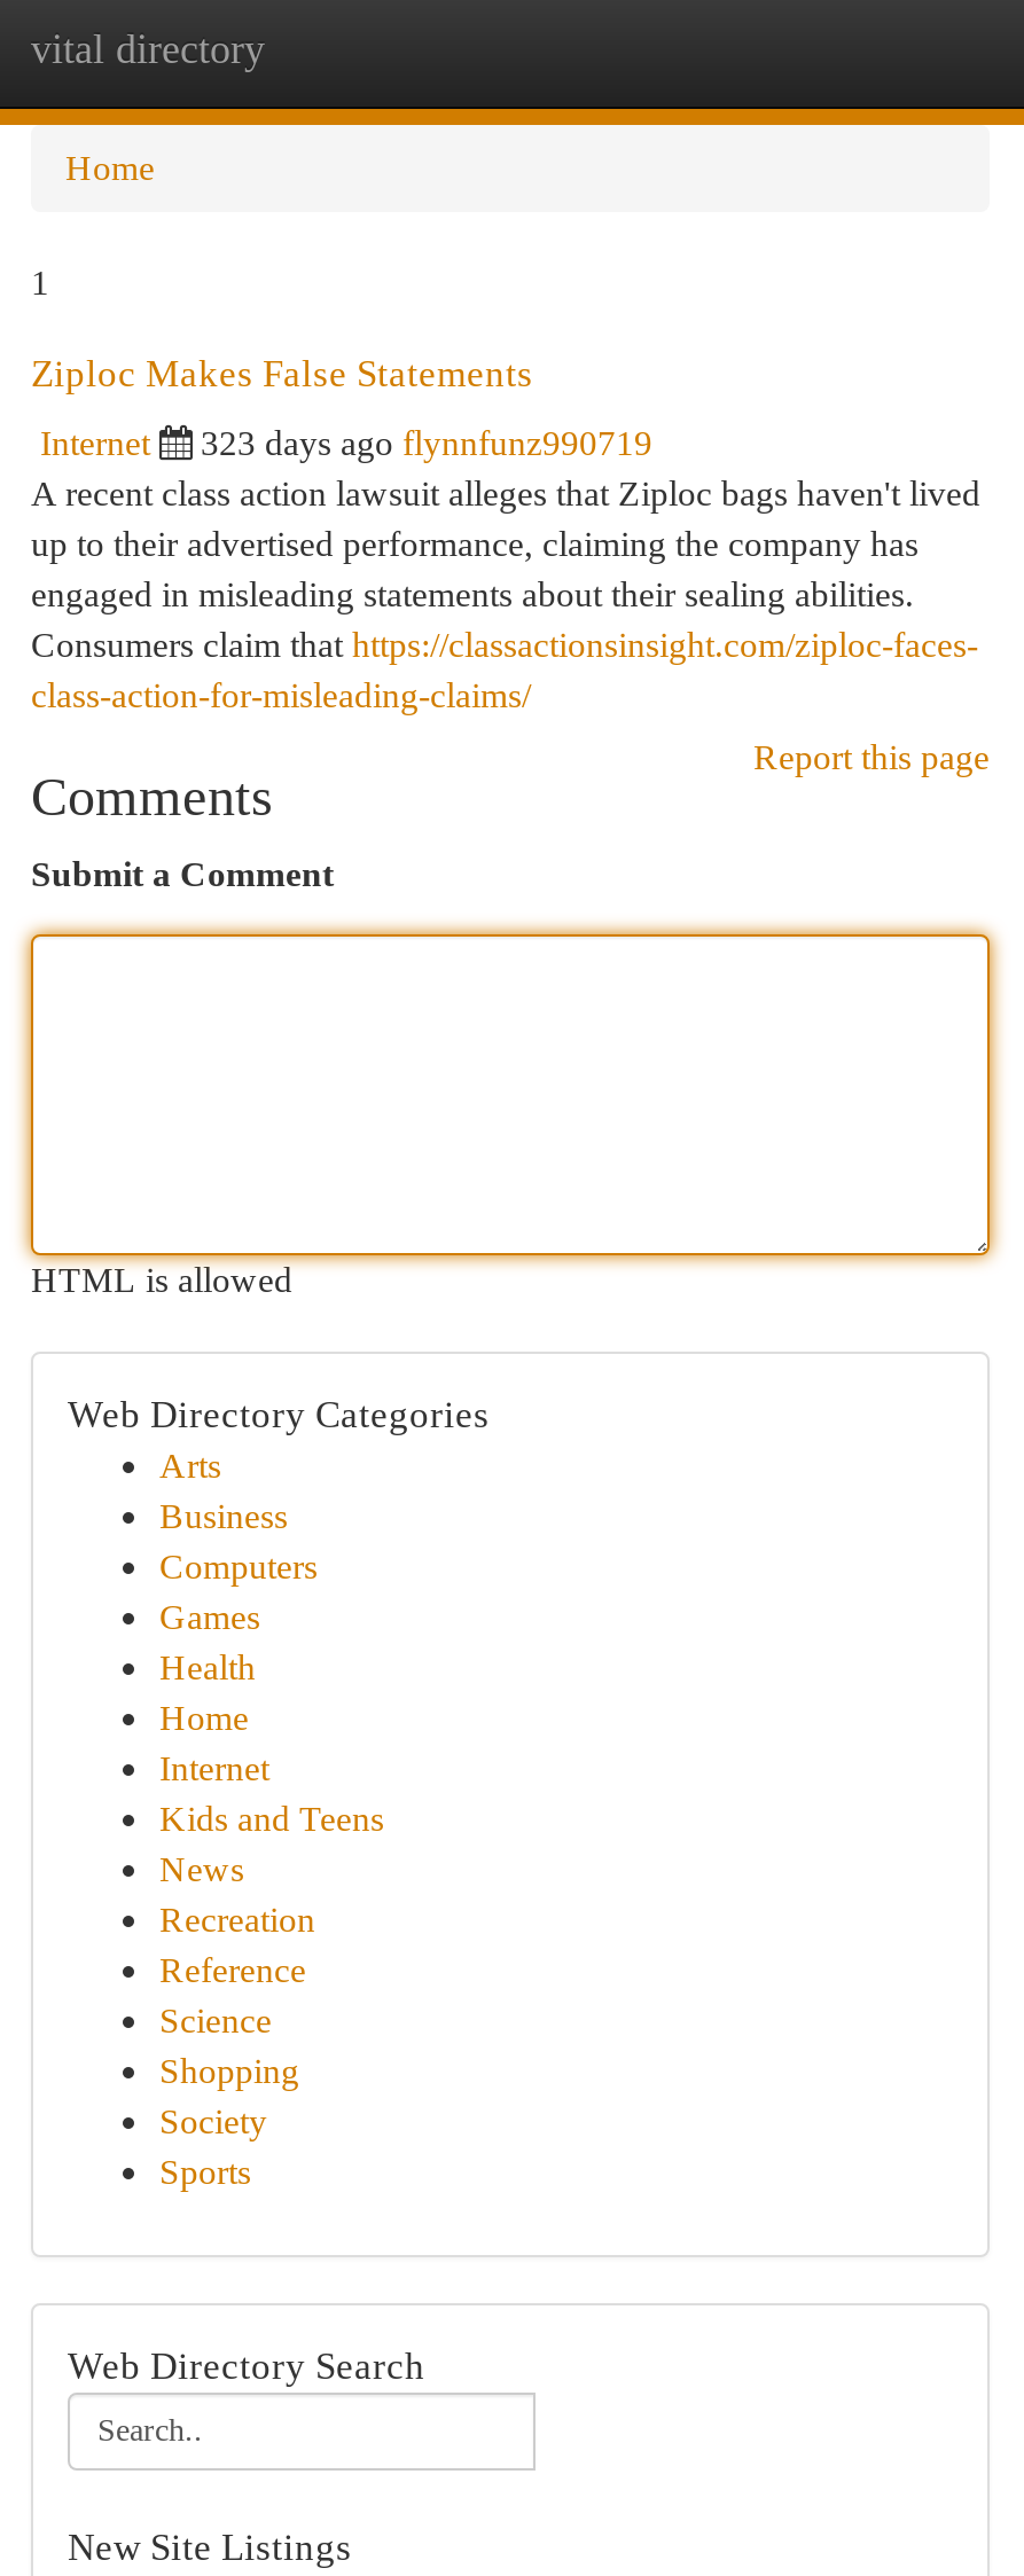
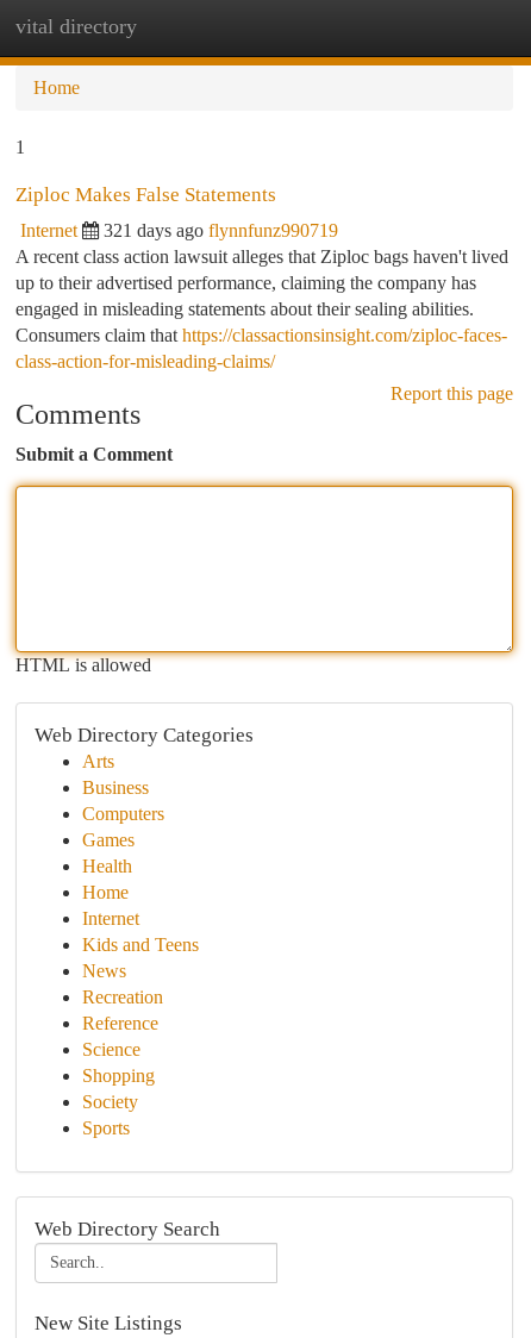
- 323 days ago flynnfunz990719
+ 321 days ago flynnfunz990719
